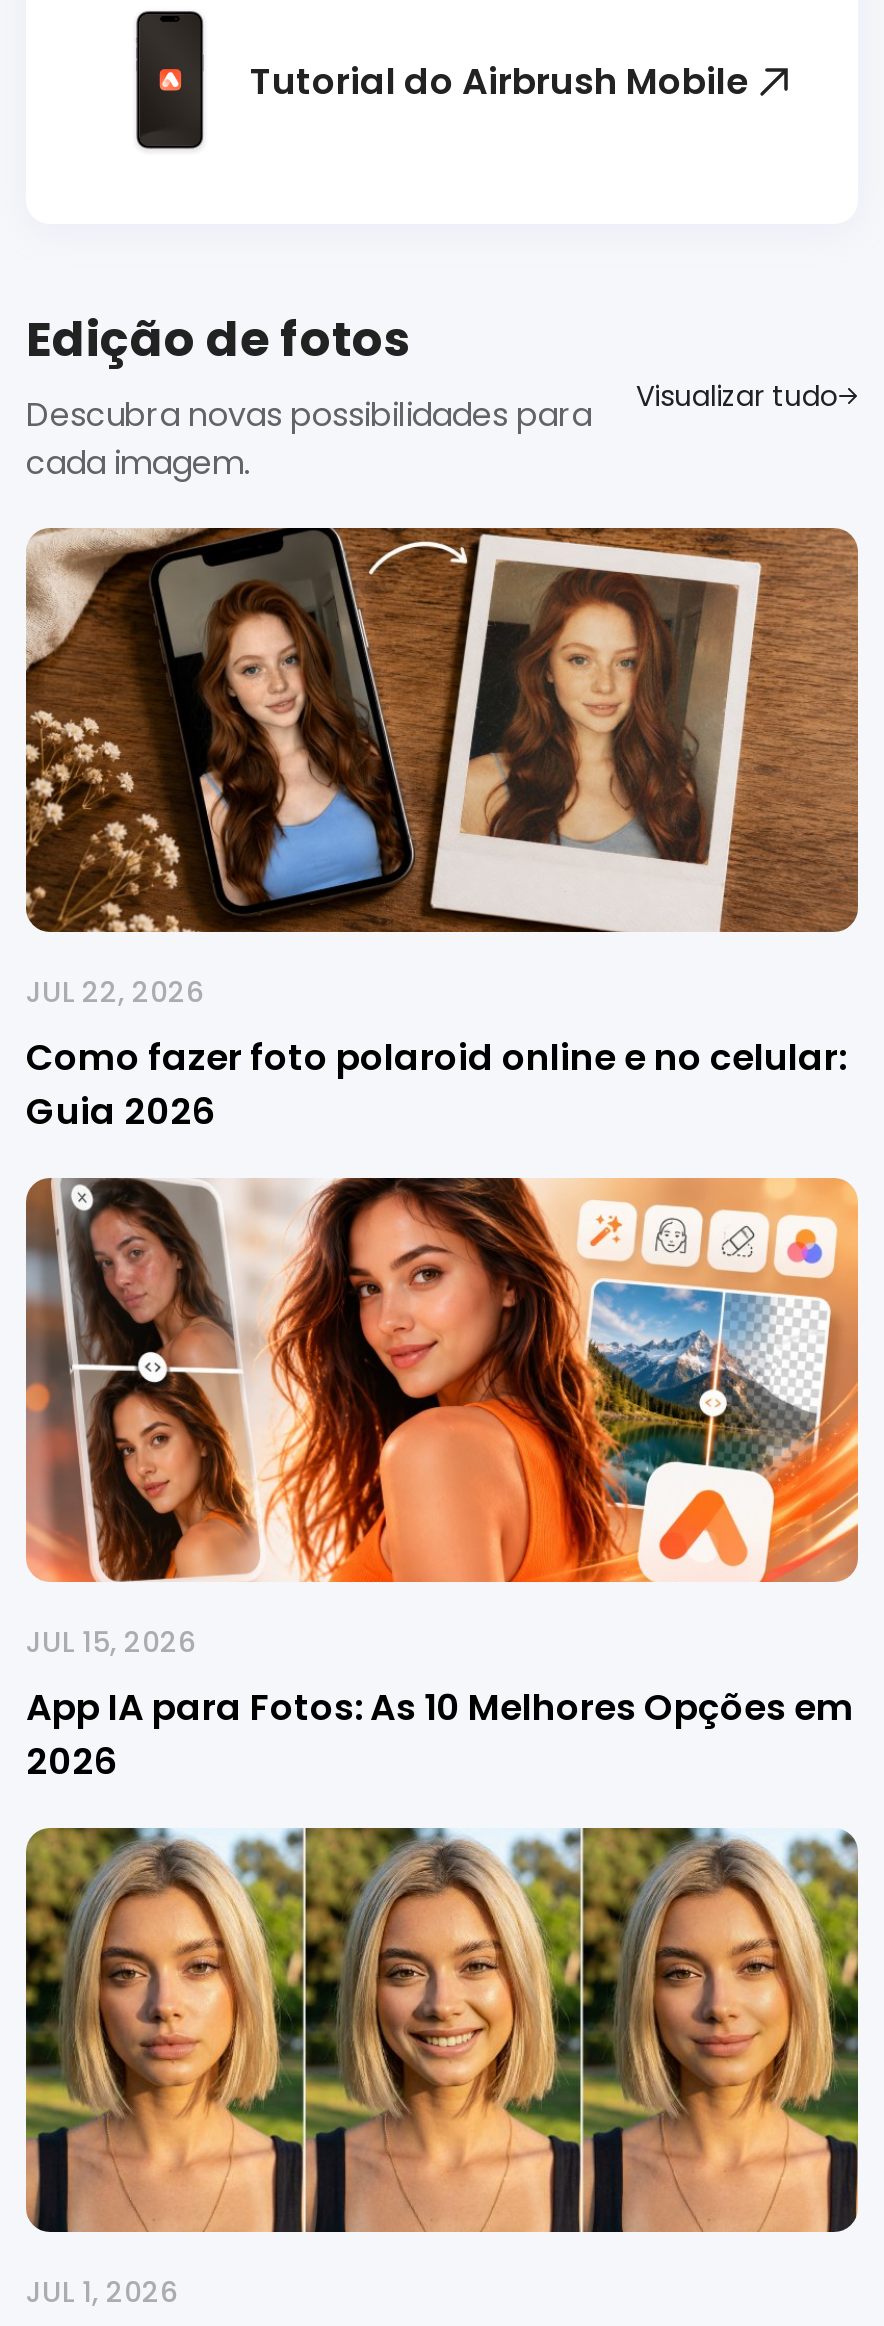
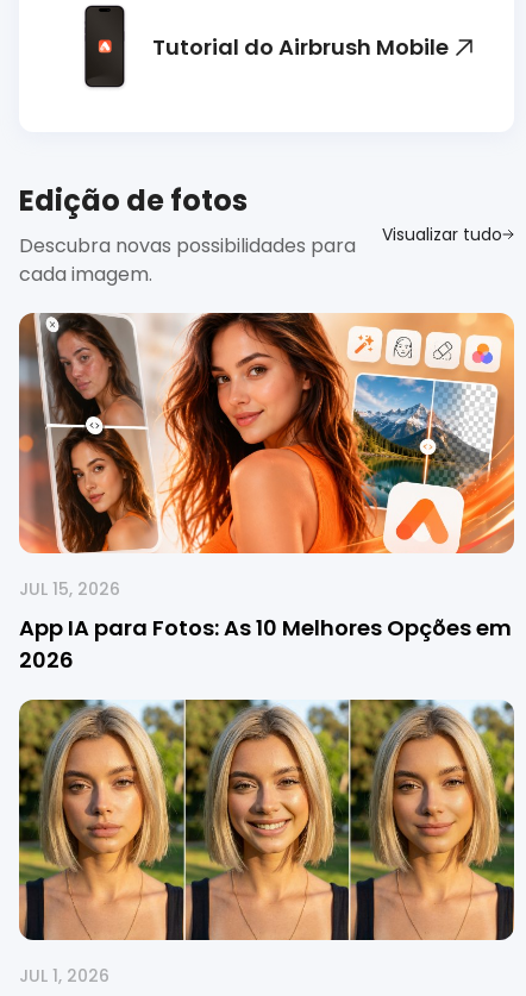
- [image]
- JUL 22, 2026
- Como fazer foto polaroid online e no celular:
- Guia 2026
